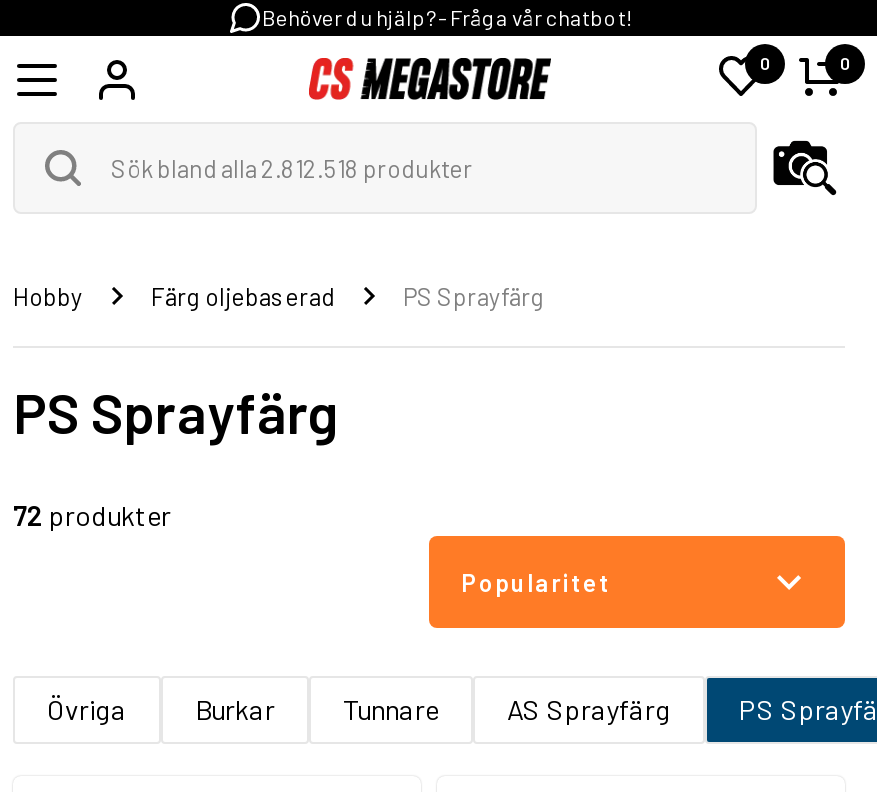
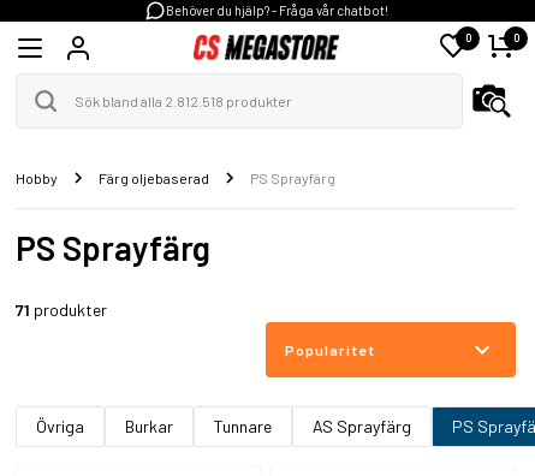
- 72 produkter
+ 71 produkter
